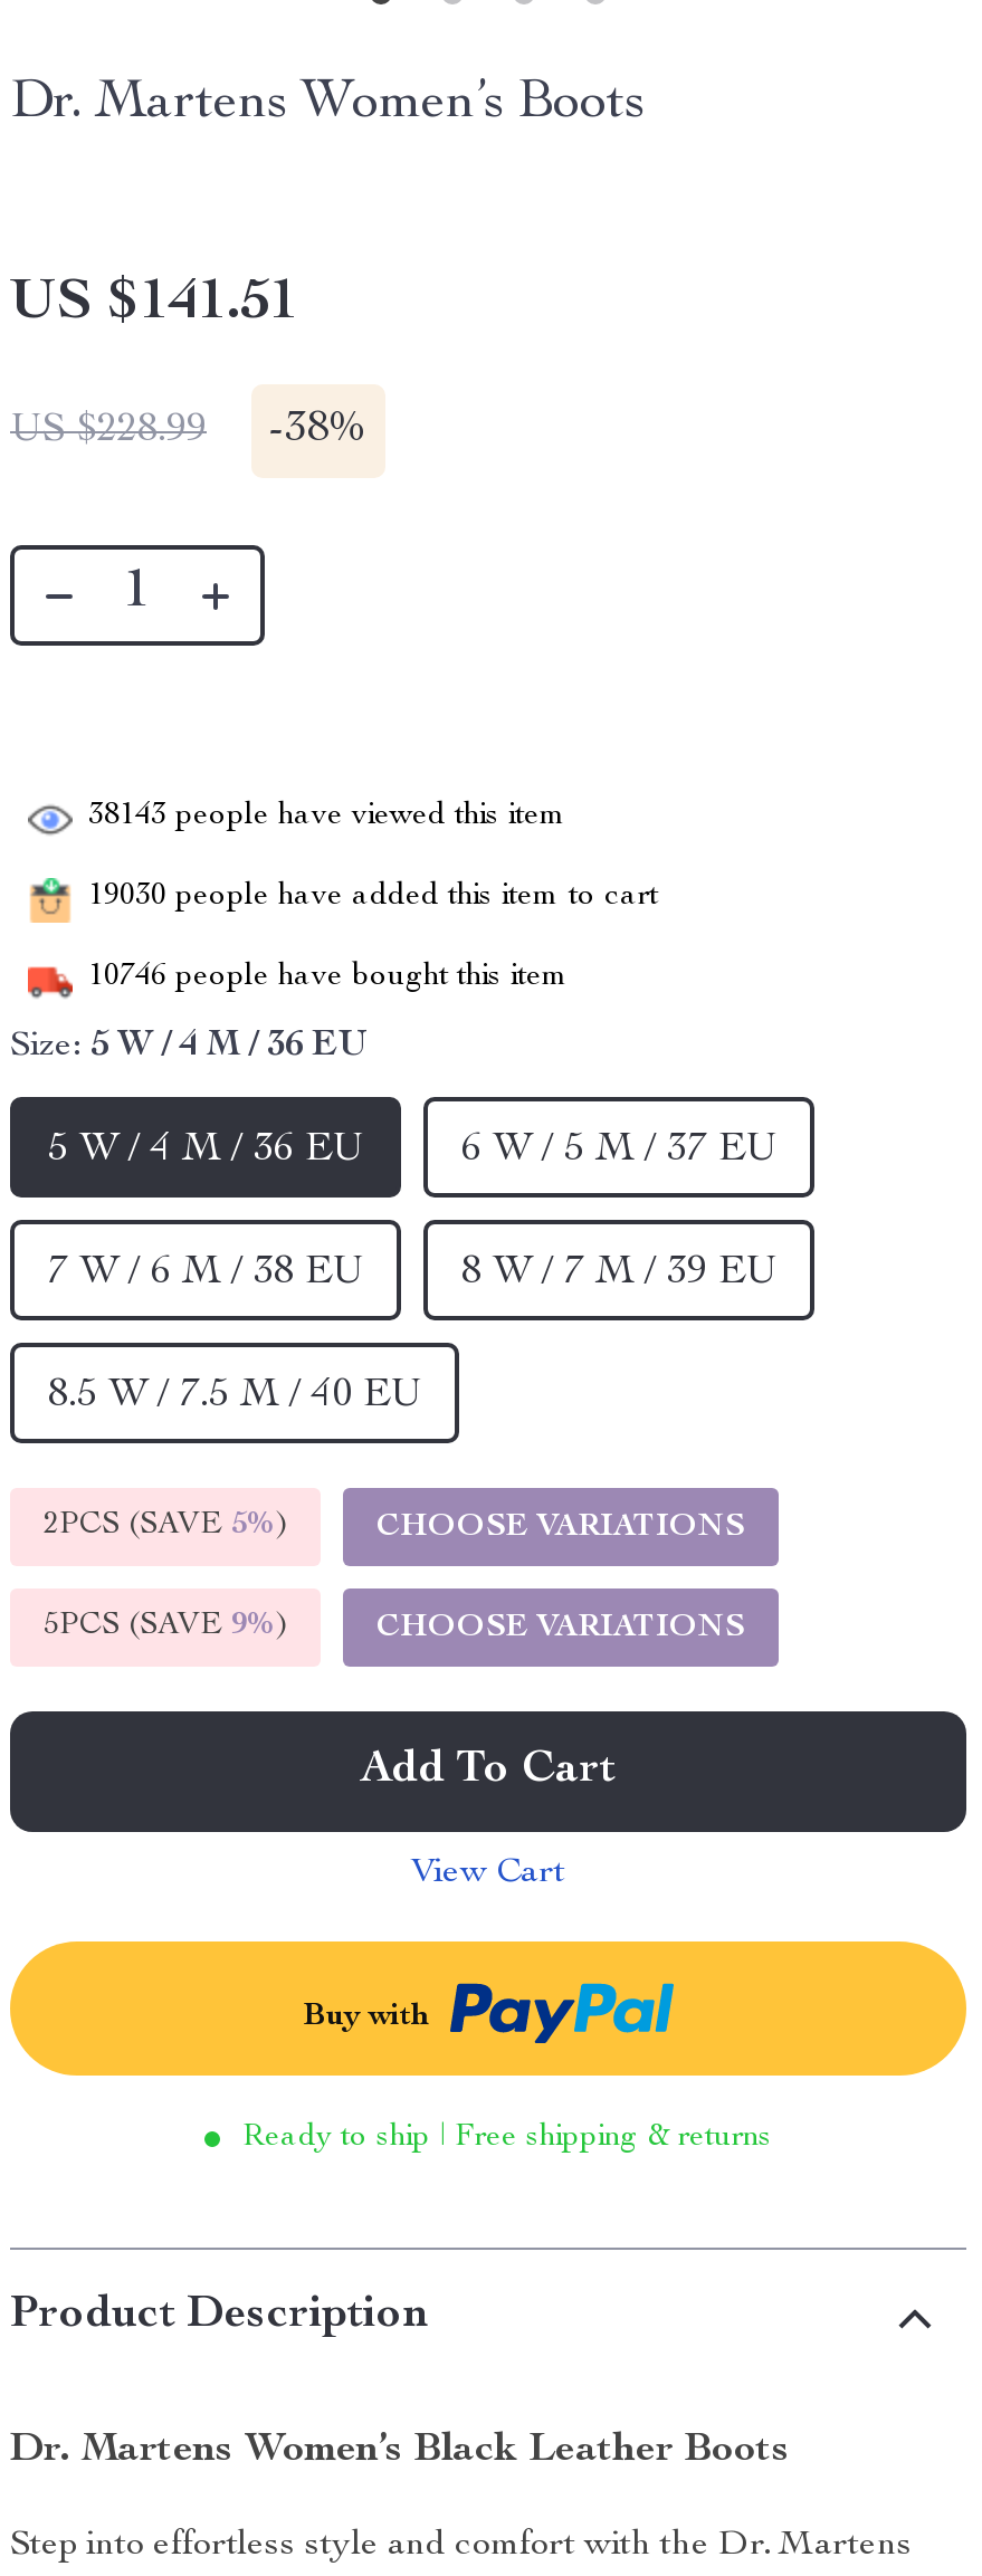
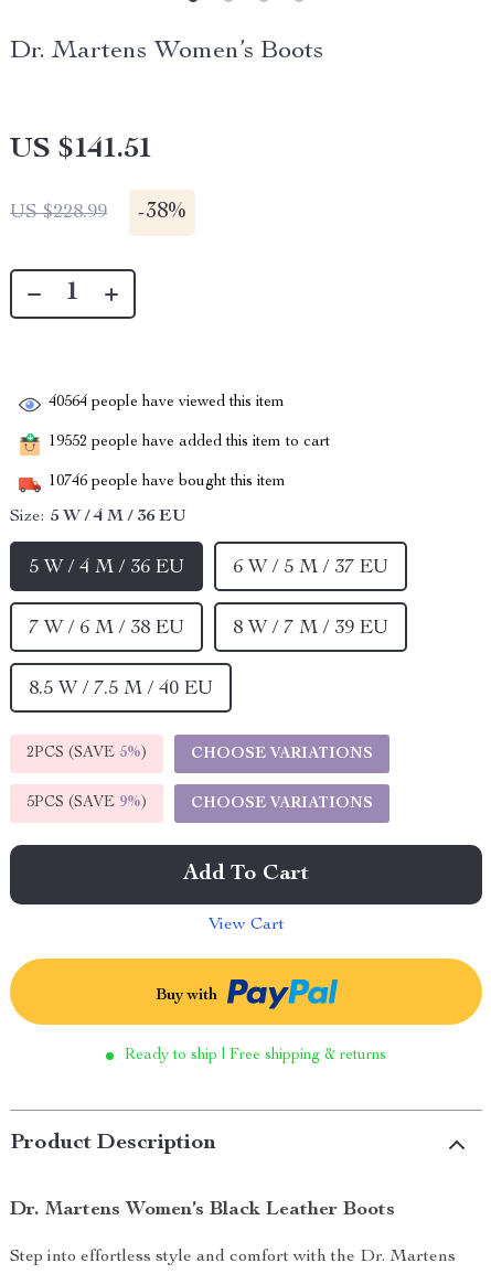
- 38143 people have viewed this item
+ 40564 people have viewed this item

- 19030 people have added this item to cart
+ 19552 people have added this item to cart
